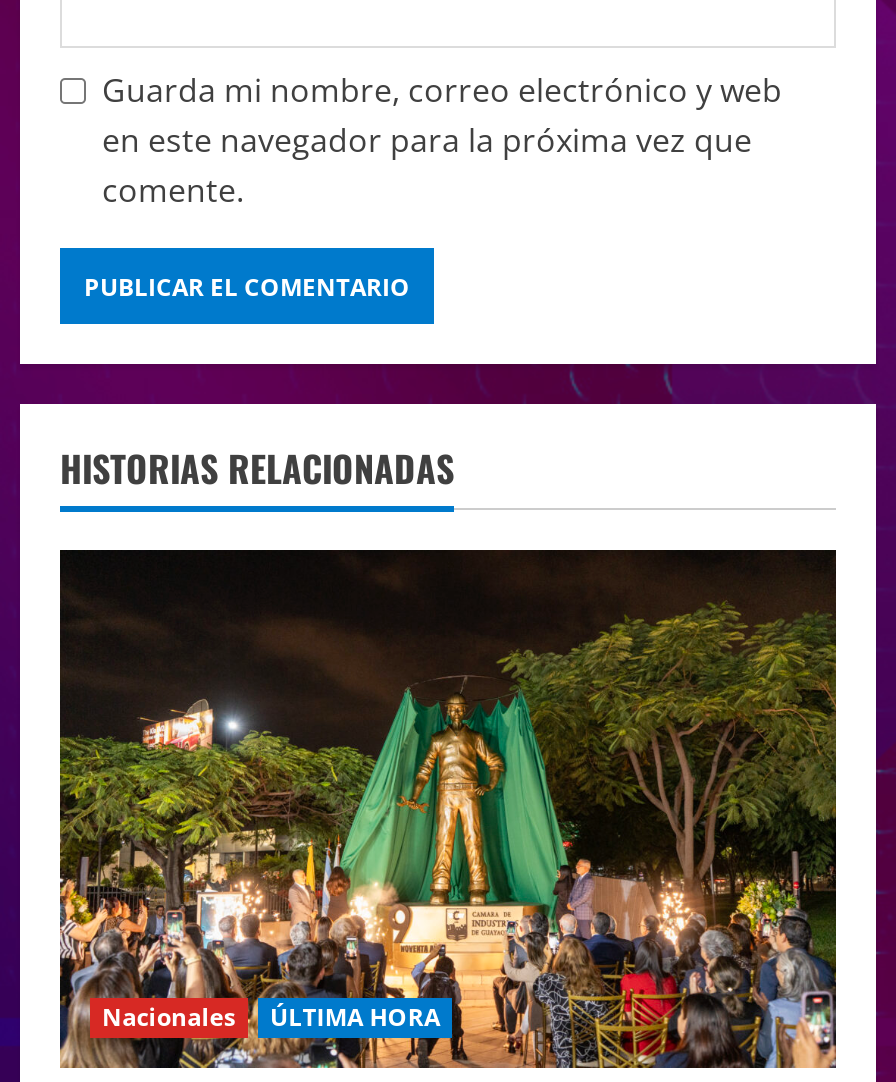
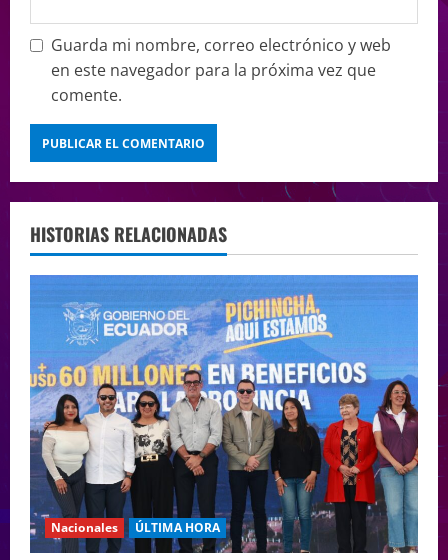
- [image]
+ [image]
